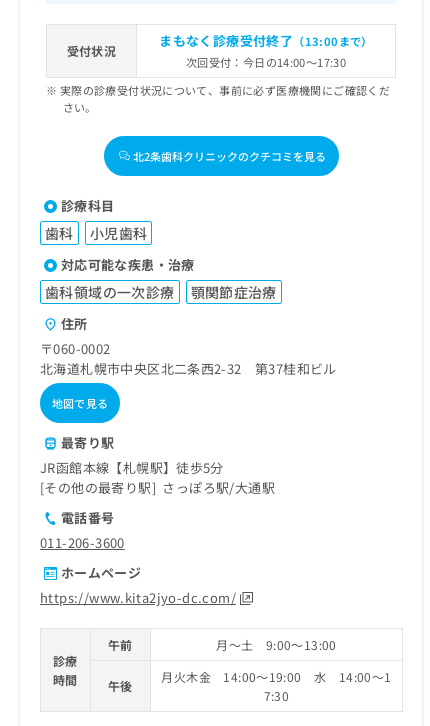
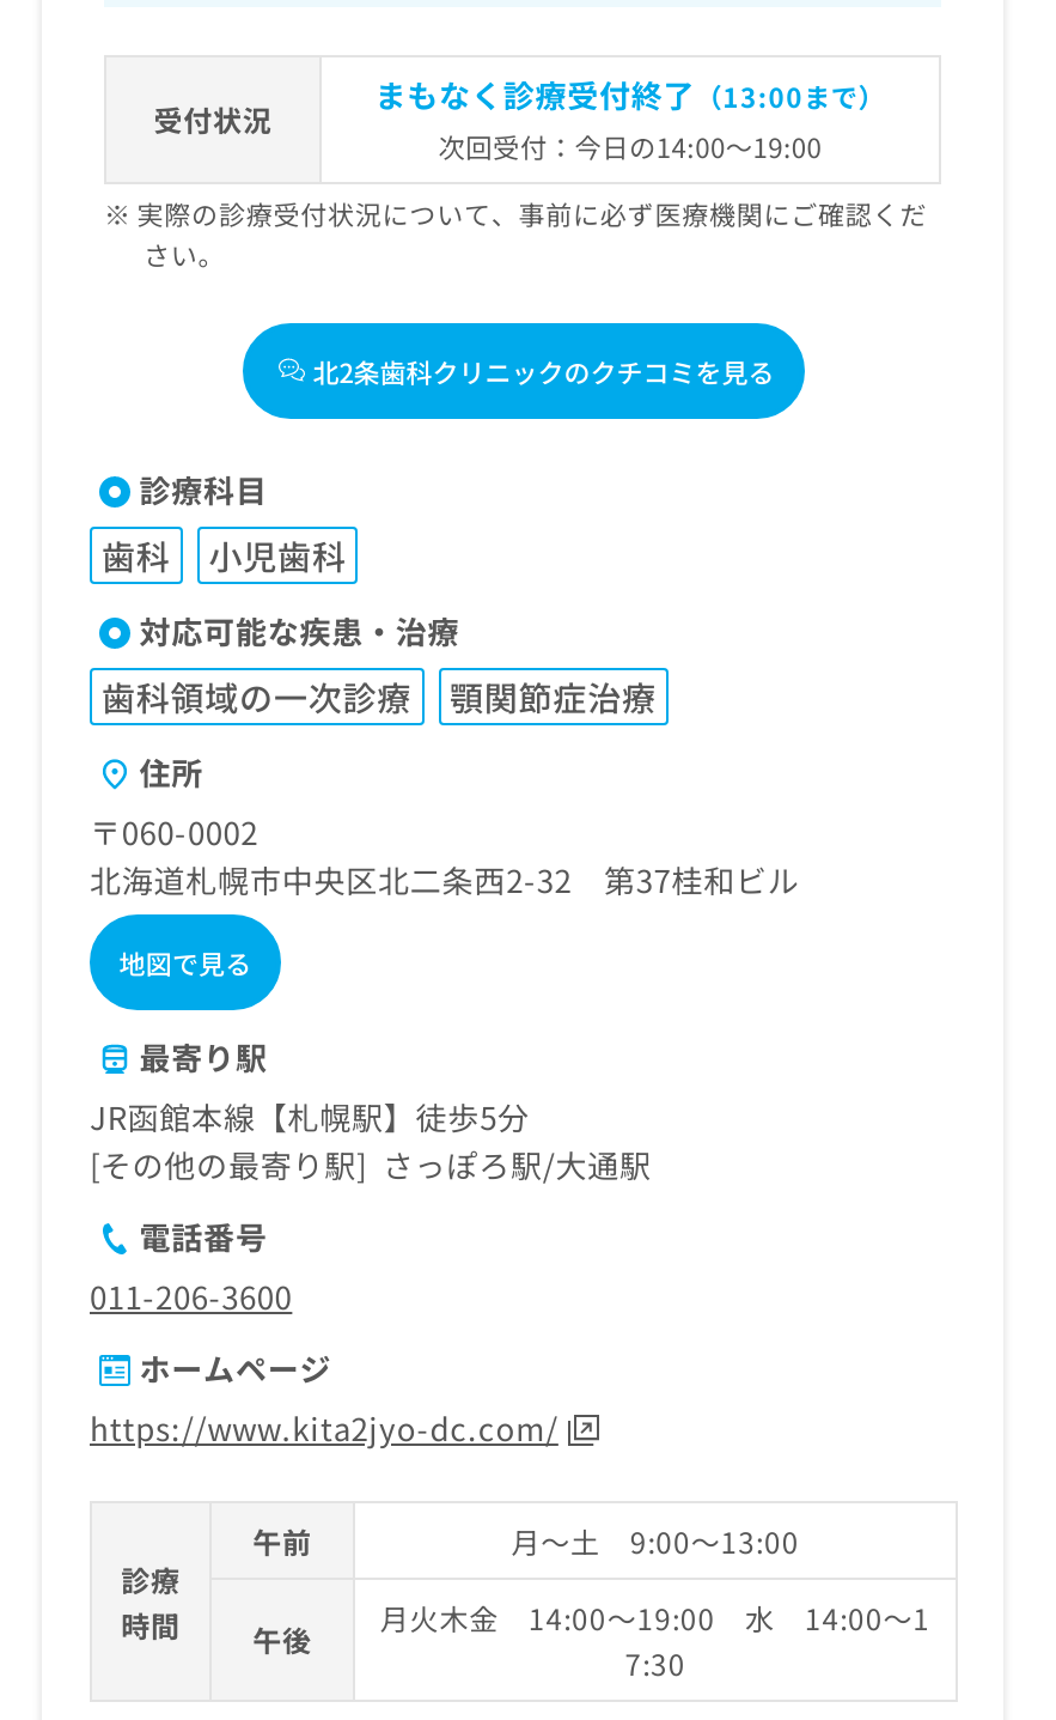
- 次回受付：今日の14:00～17:30
+ 次回受付：今日の14:00～19:00
